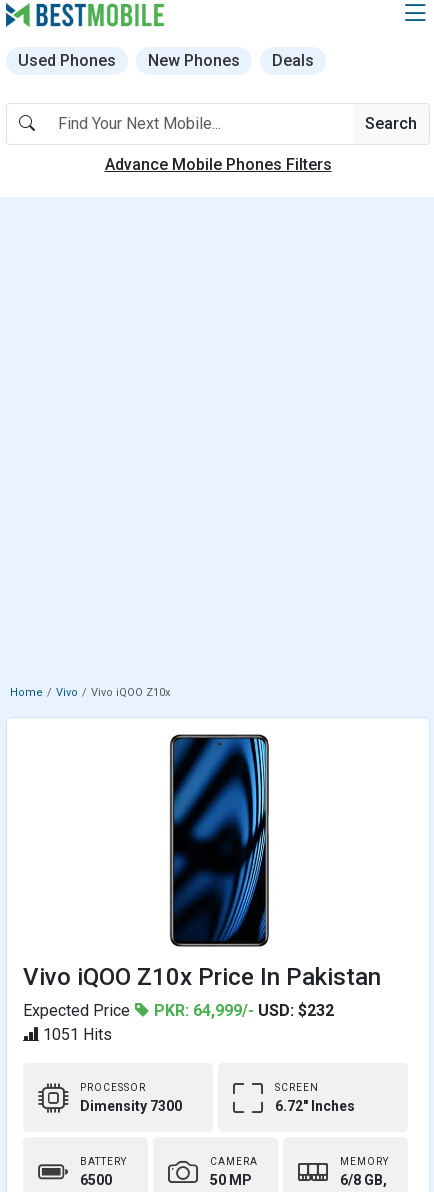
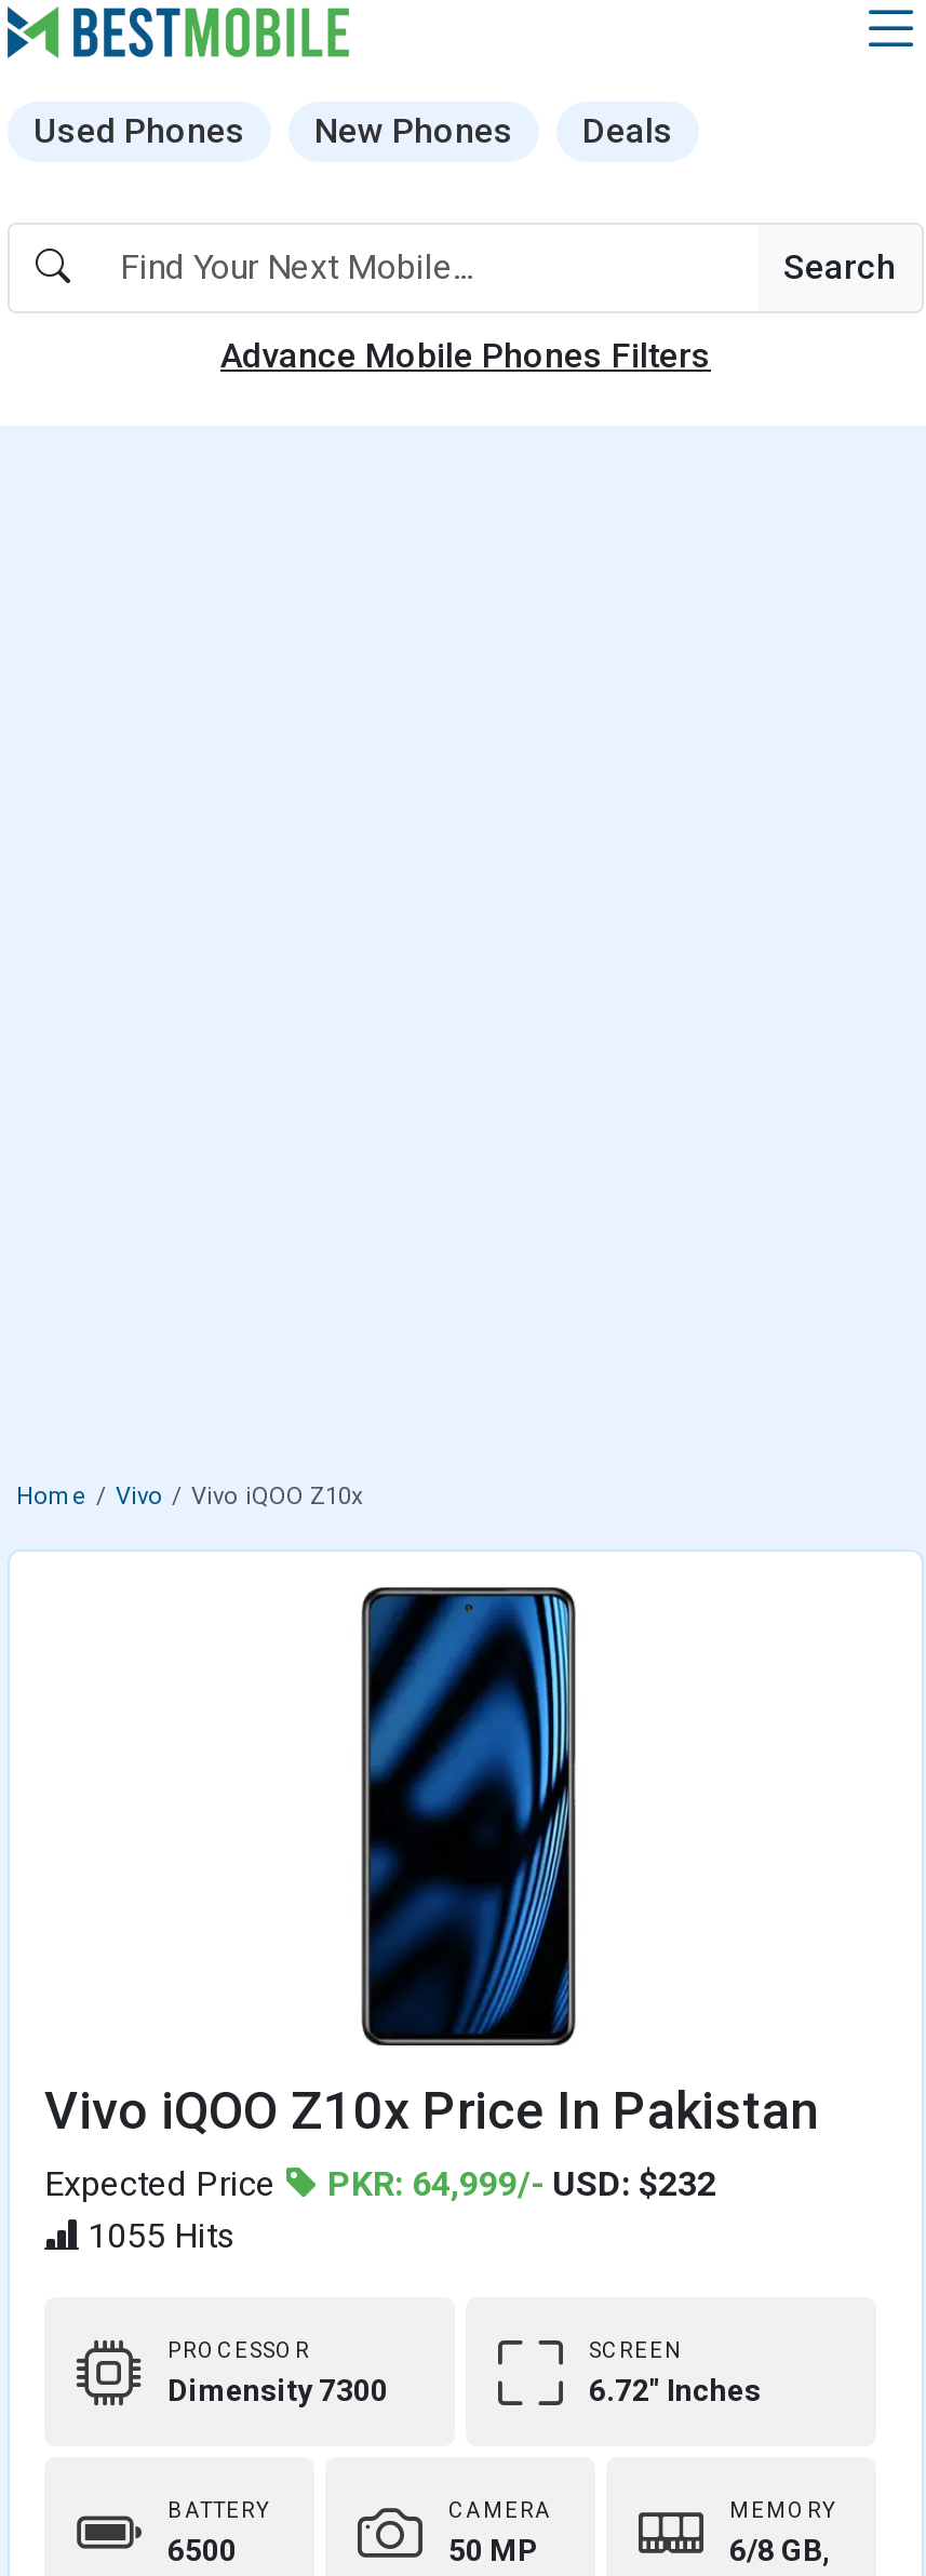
- 1051 Hits
+ 1055 Hits
